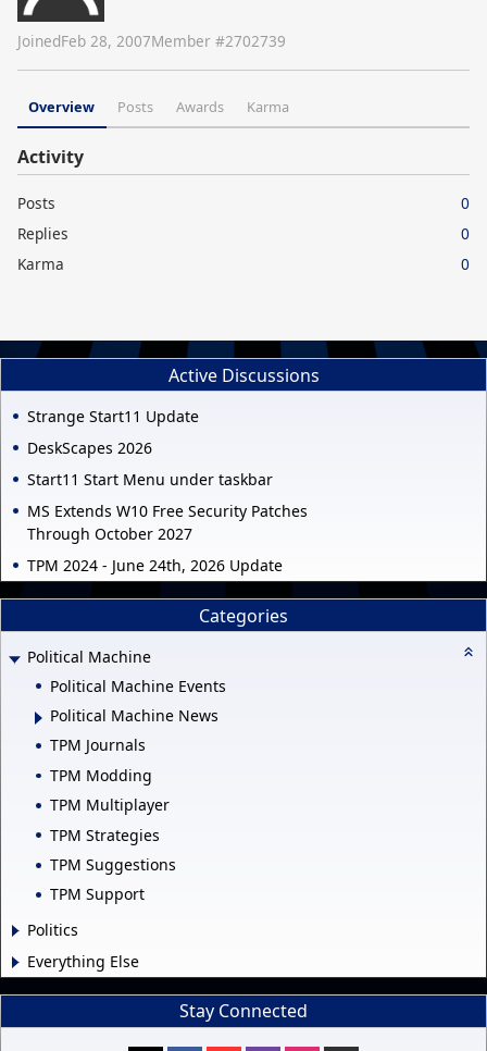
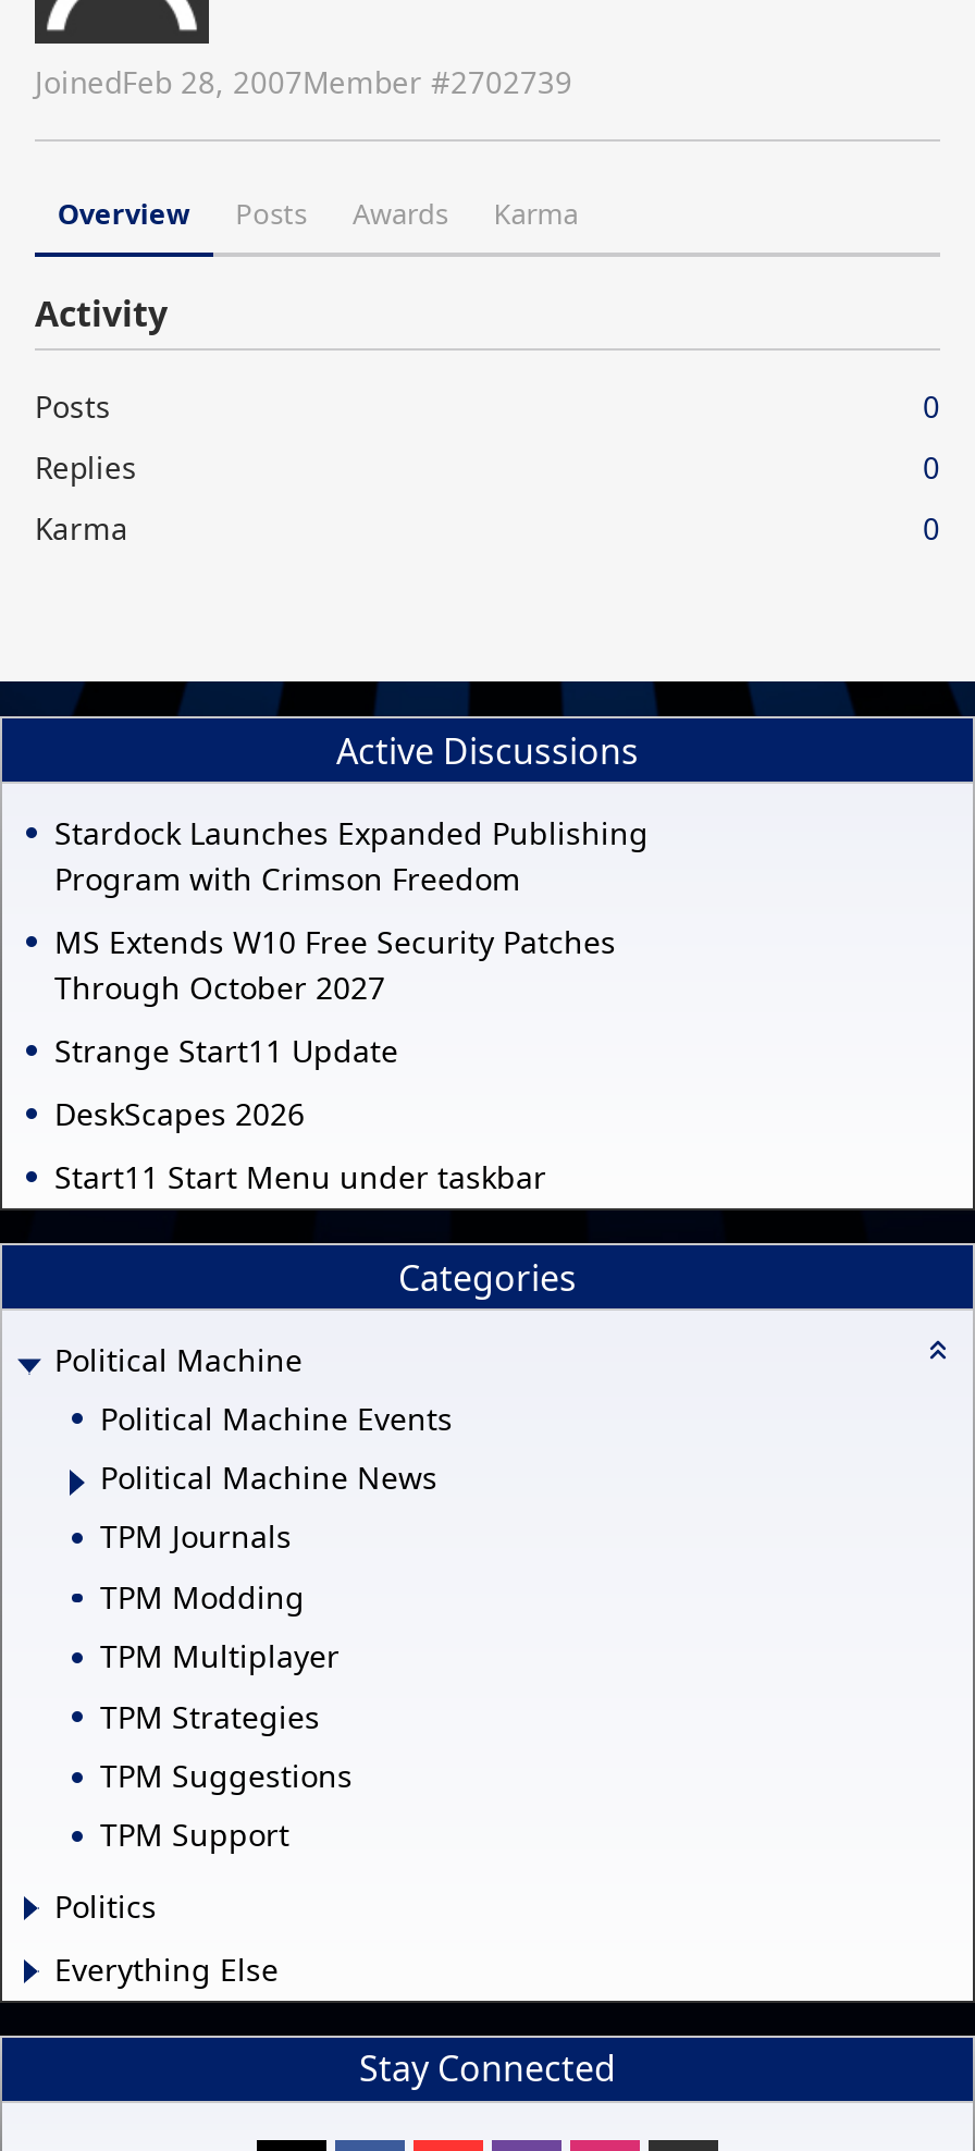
+ Stardock Launches Expanded Publishing
+ Program with Crimson Freedom

moved down: Strange Start11 Update | DeskScapes 2026 | Start11 Start Menu under taskbar

moved up: MS Extends W10 Free Security Patches | Through October 2027

- TPM 2024 - June 24th, 2026 Update
